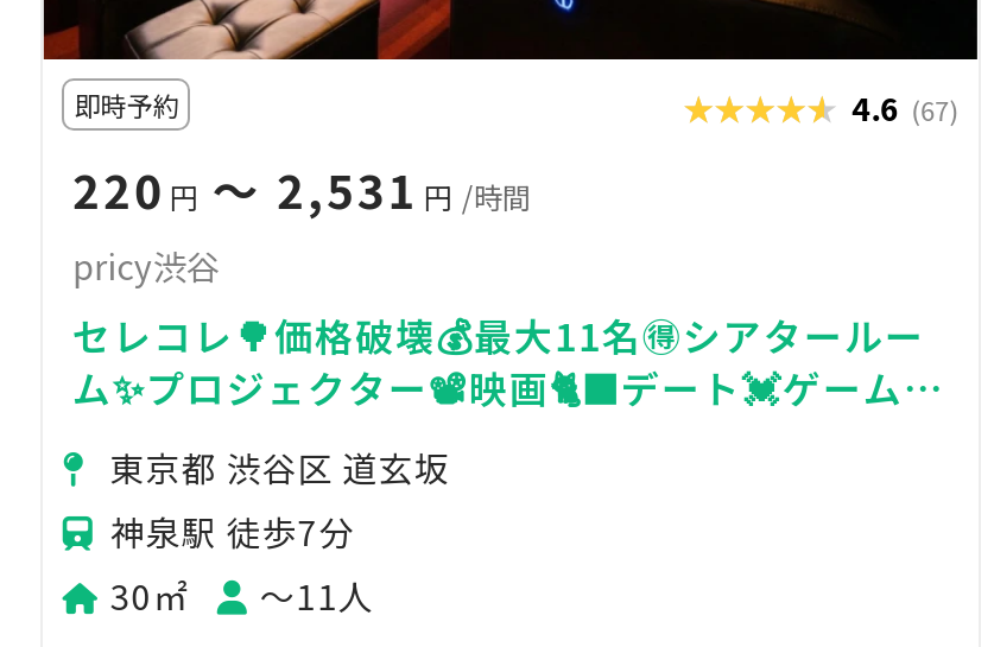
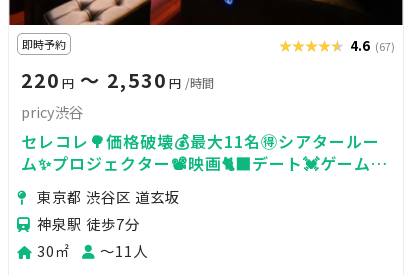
- 220 円〜 2,531 円 /時間
+ 220 円〜 2,530 円 /時間
